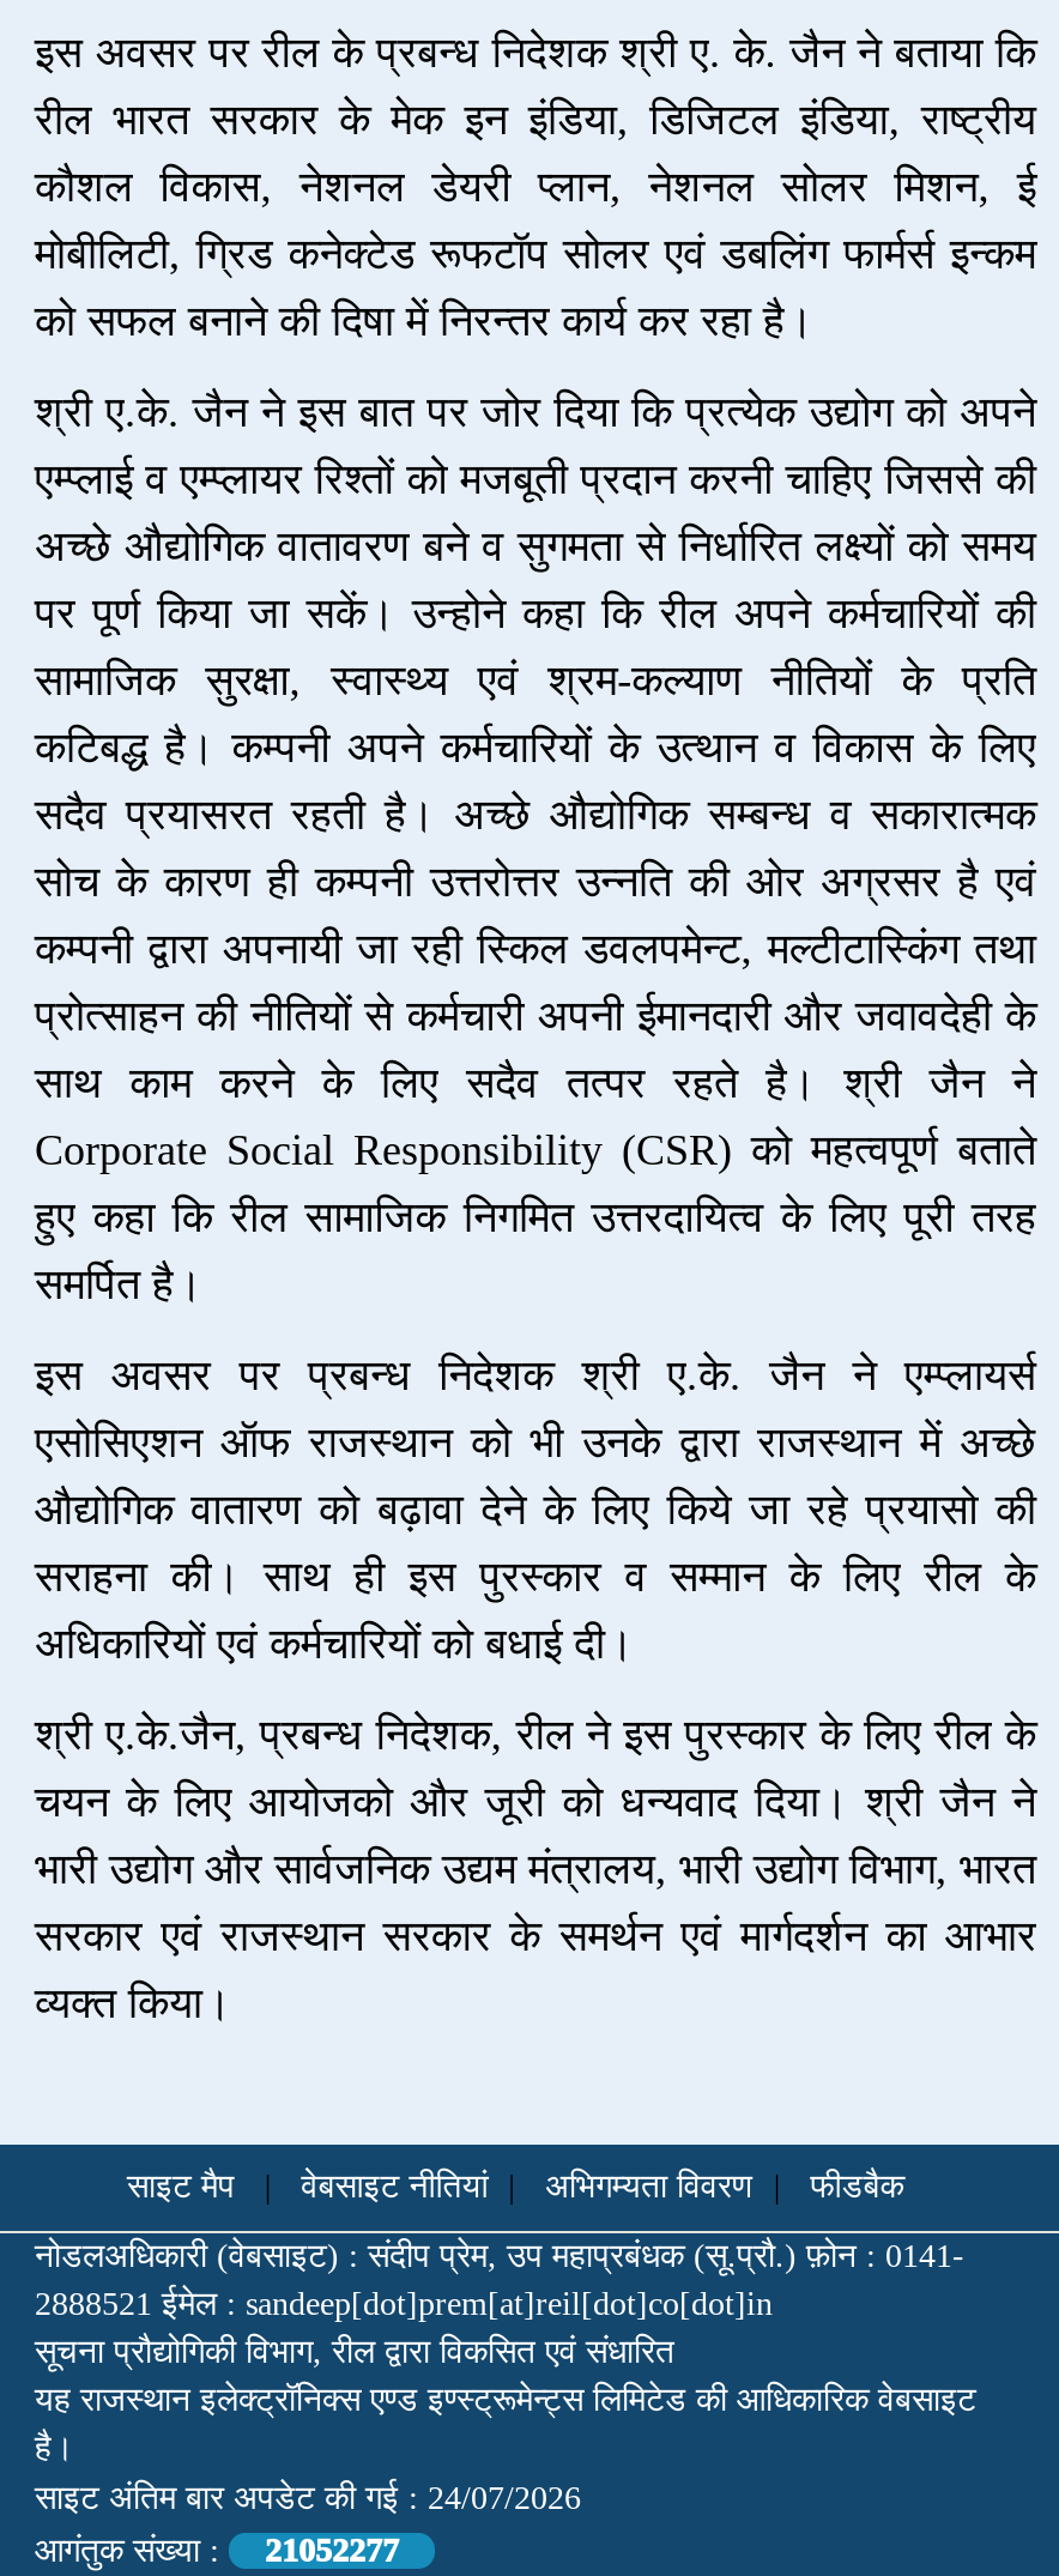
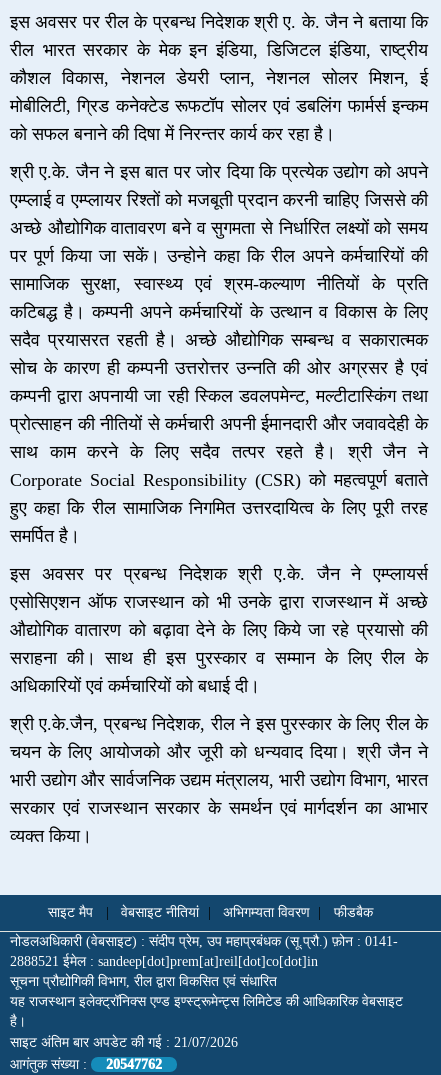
- साइट अंतिम बार अपडेट की गई : 24/07/2026
+ साइट अंतिम बार अपडेट की गई : 21/07/2026

- आगंतुक संख्या : 21052277
+ आगंतुक संख्या : 20547762
